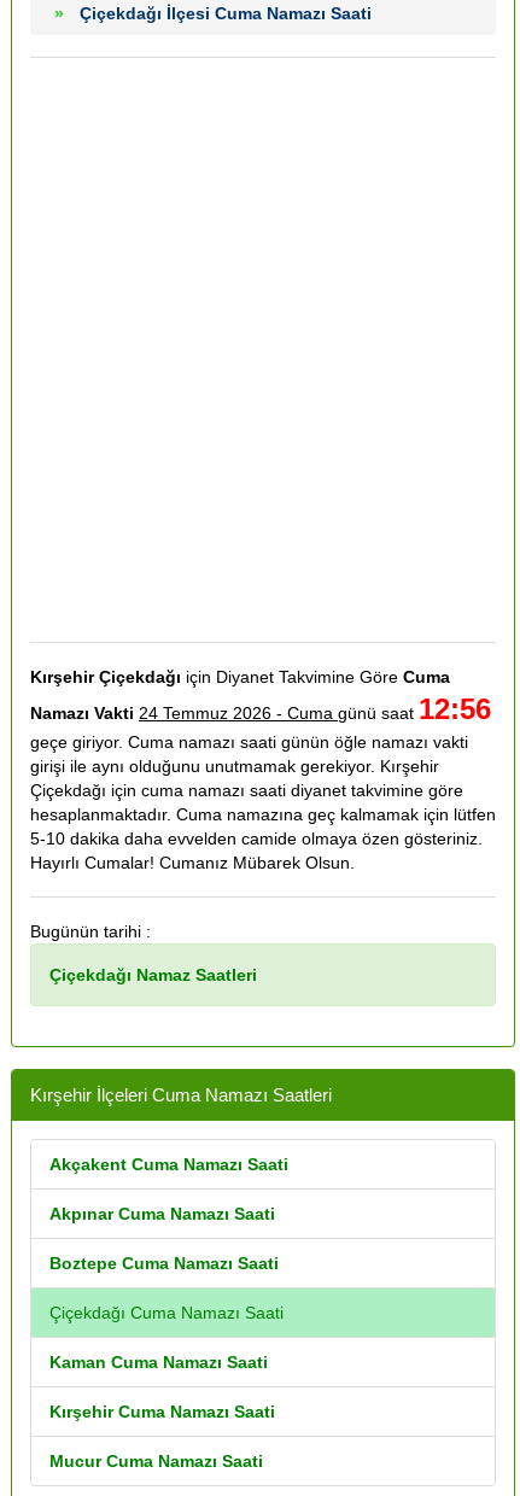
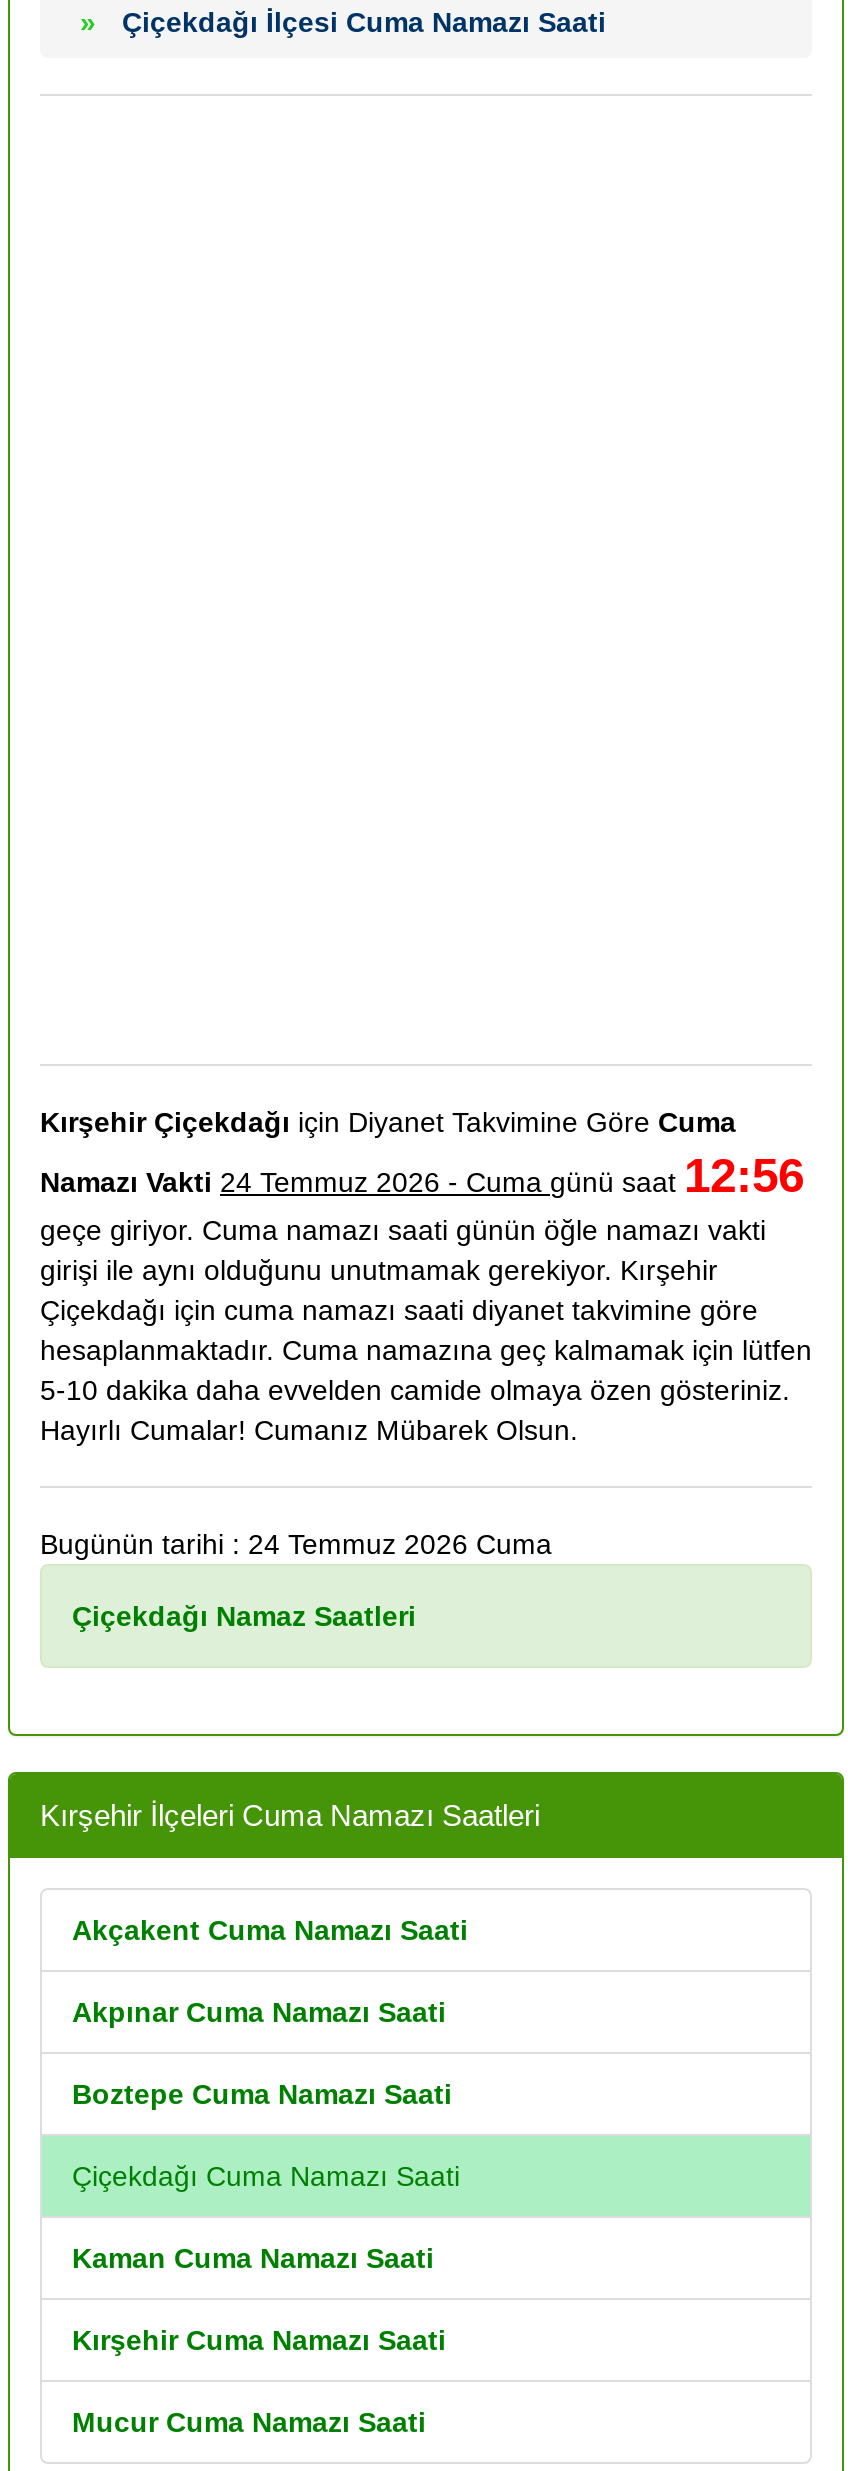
- Bugünün tarihi :
+ Bugünün tarihi : 24 Temmuz 2026 Cuma
